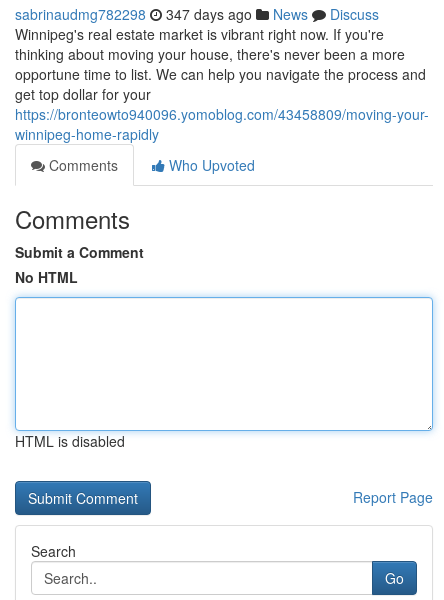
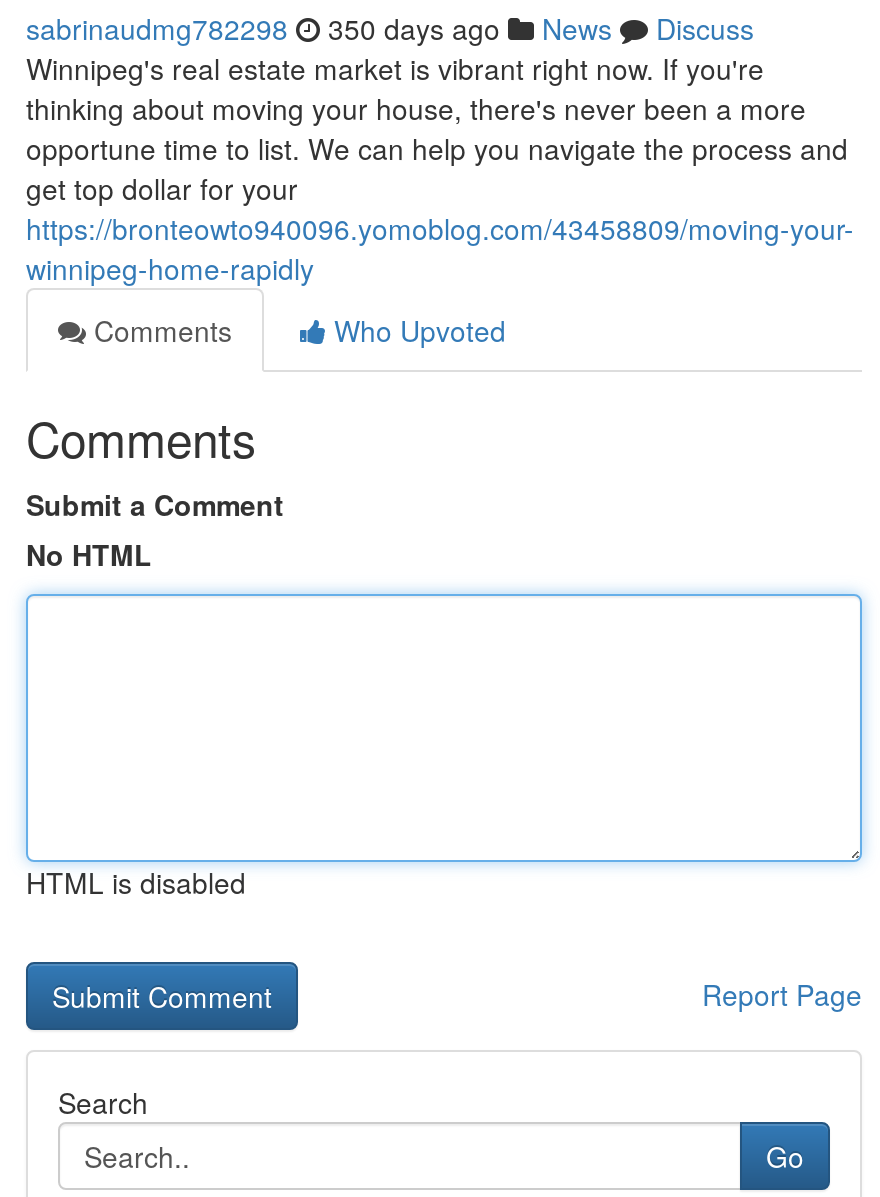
- sabrinaudmg782298 347 days ago News Discuss
+ sabrinaudmg782298 350 days ago News Discuss
